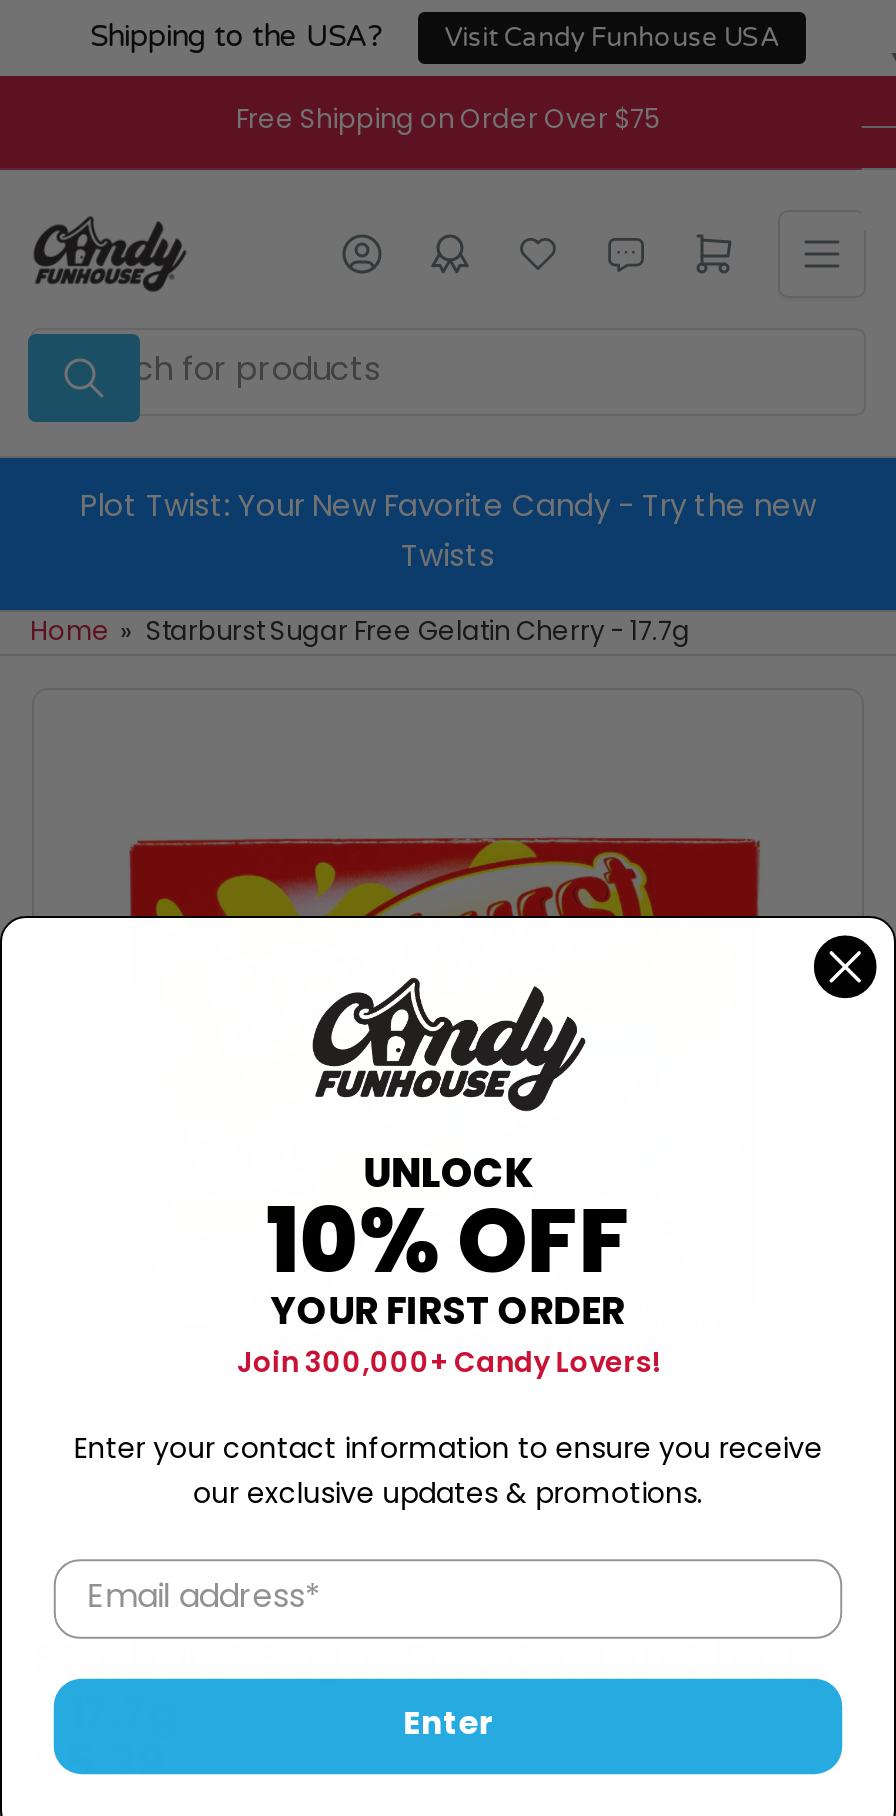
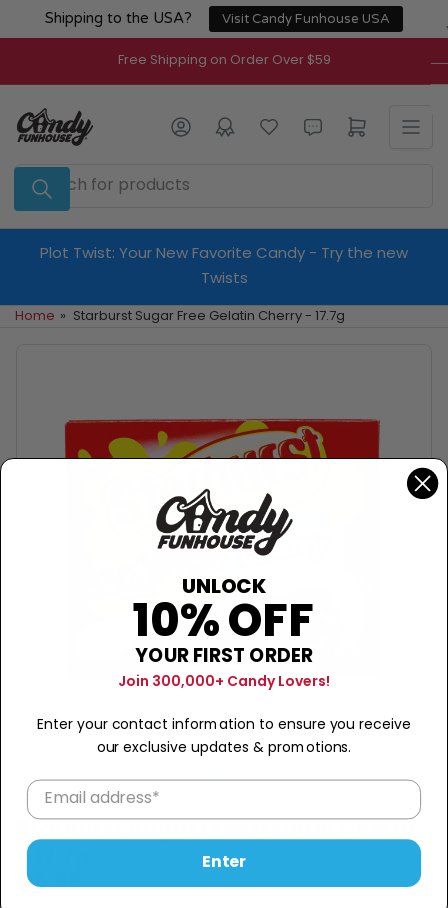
- Free Shipping on Order Over $75
+ Free Shipping on Order Over $59
